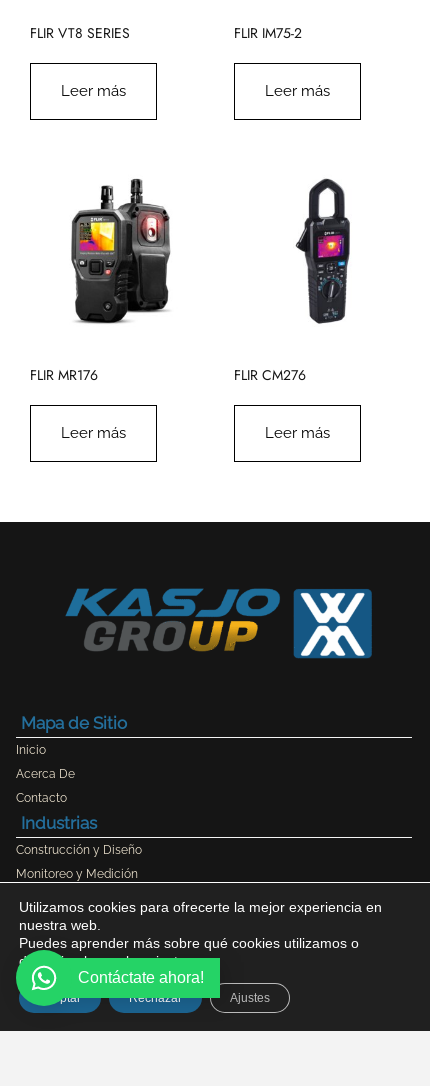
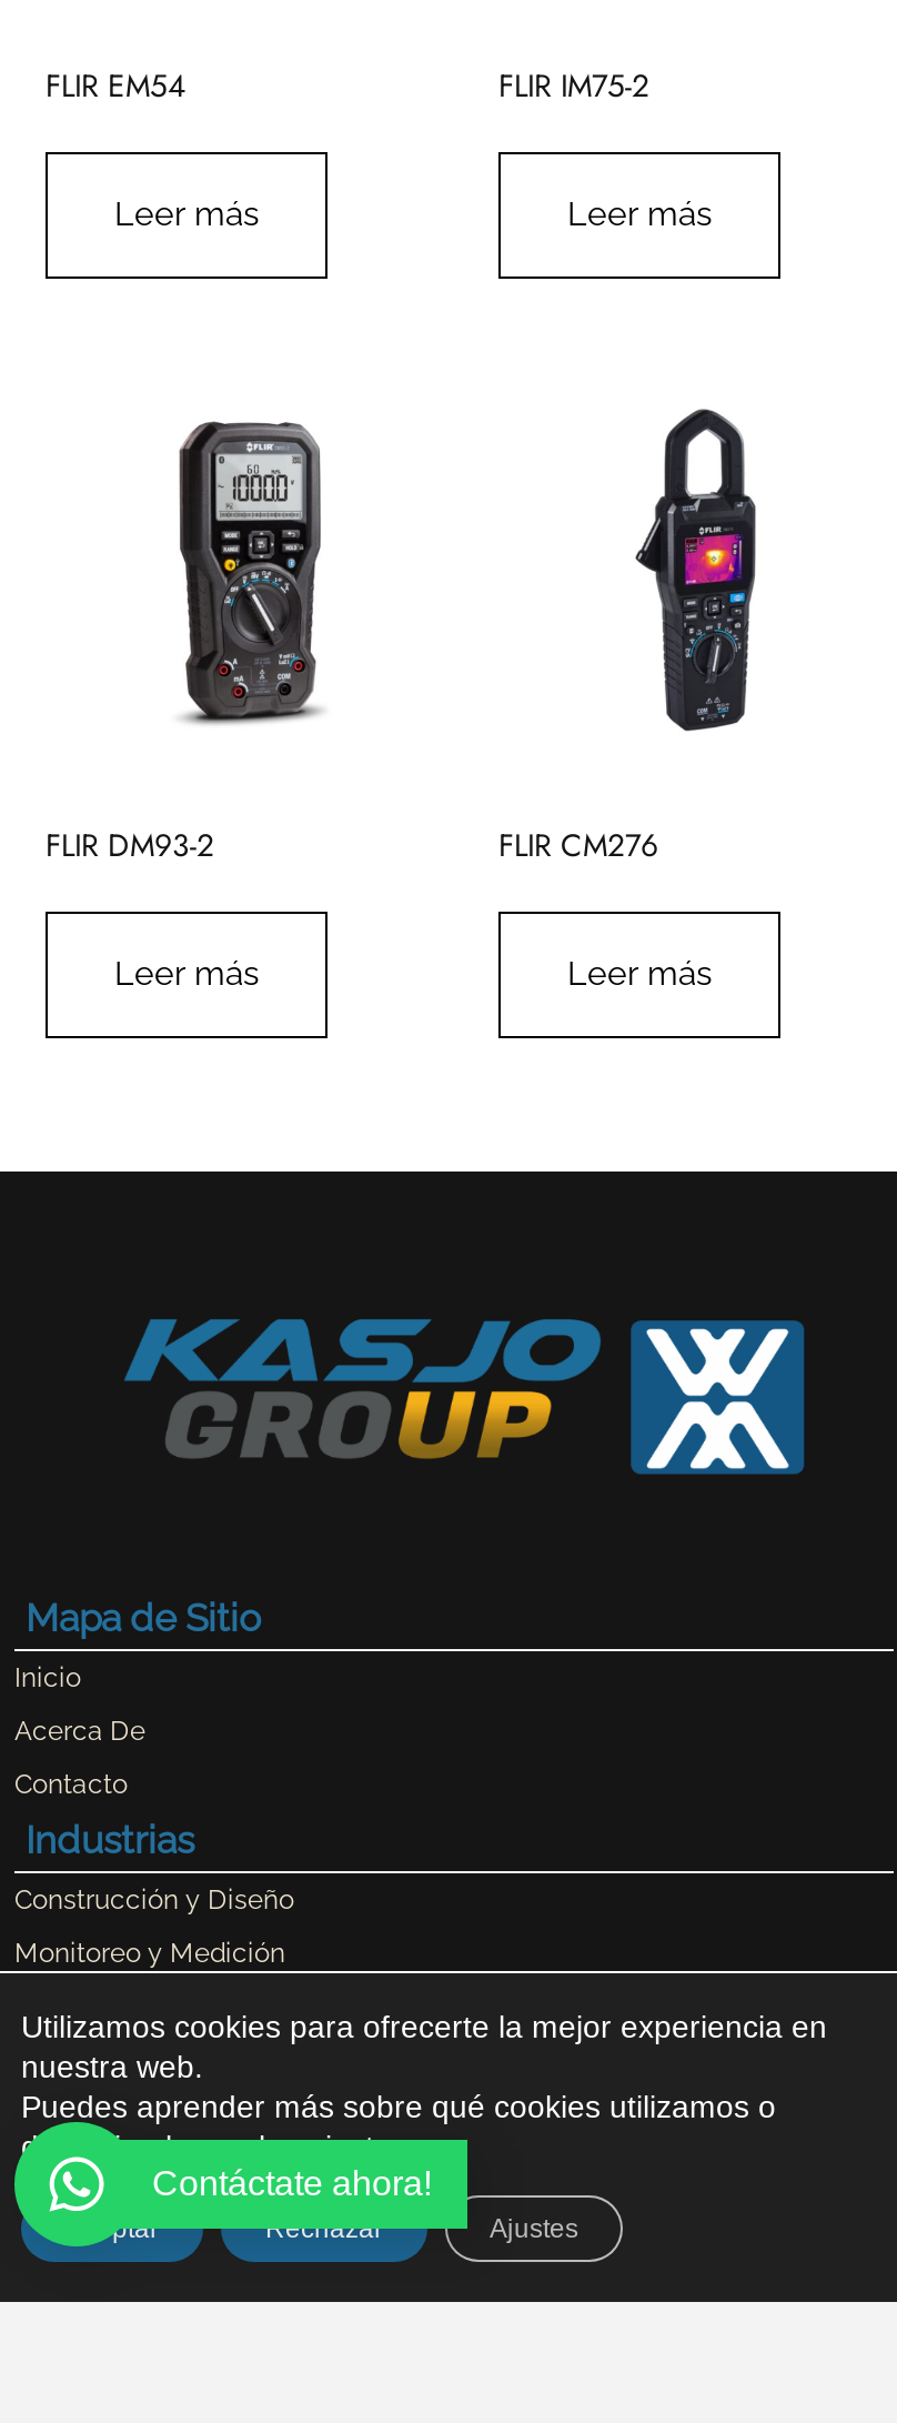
- FLIR VT8 SERIES
+ FLIR EM54

- [image]
+ [image]

- FLIR MR176
+ FLIR DM93-2
